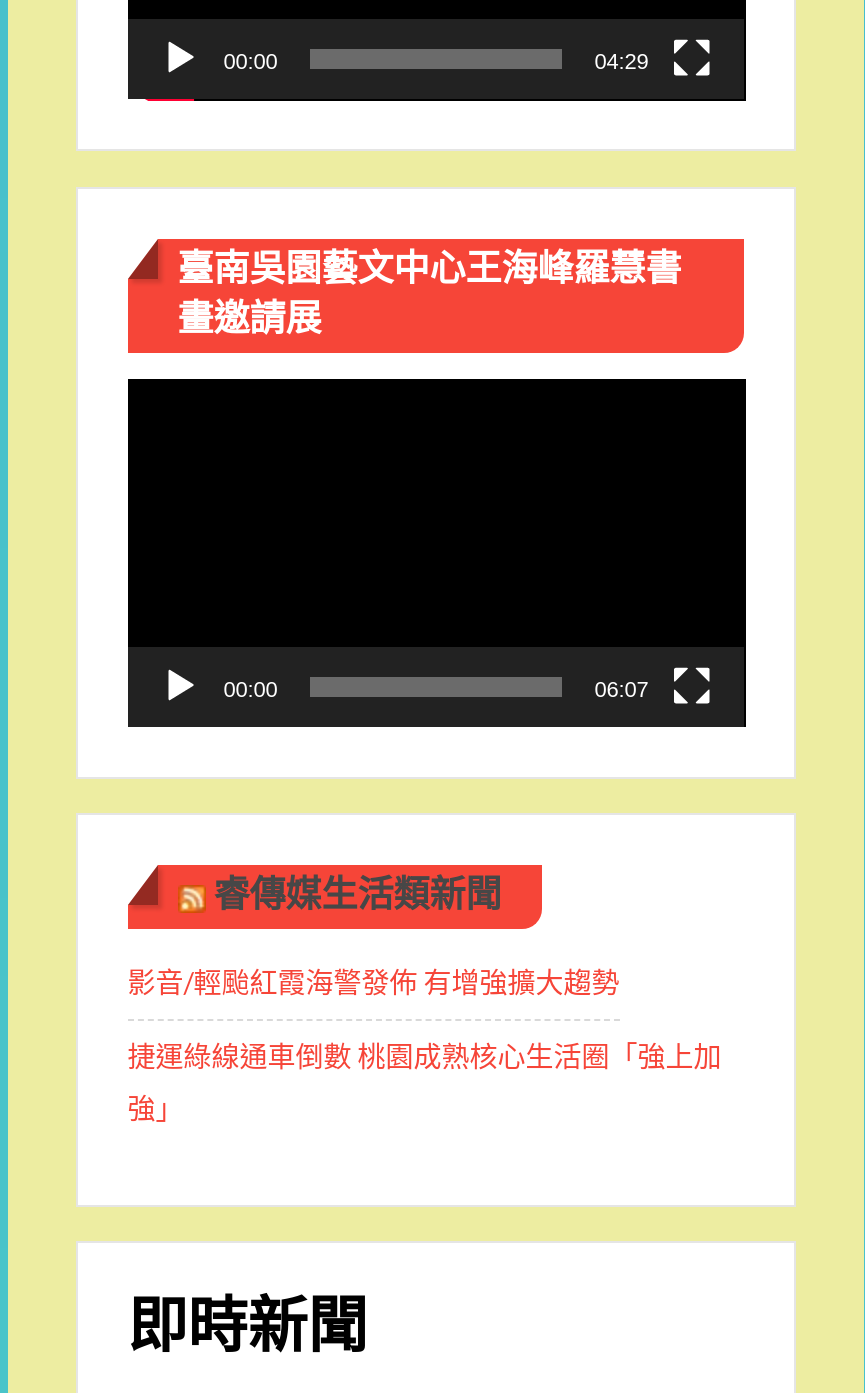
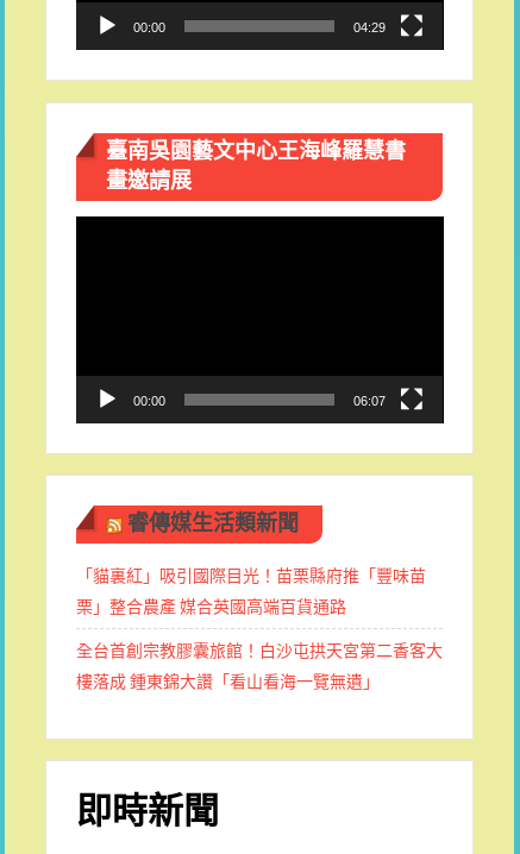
- 影音/輕颱紅霞海警發佈 有增強擴大趨勢
- 捷運綠線通車倒數 桃園成熟核心生活圈「強上加
- 強」
+ 「貓裏紅」吸引國際目光！苗栗縣府推「豐味苗
+ 栗」整合農產 媒合英國高端百貨通路
+ 全台首創宗教膠囊旅館！白沙屯拱天宮第二香客大
+ 樓落成 鍾東錦大讚「看山看海一覽無遺」
